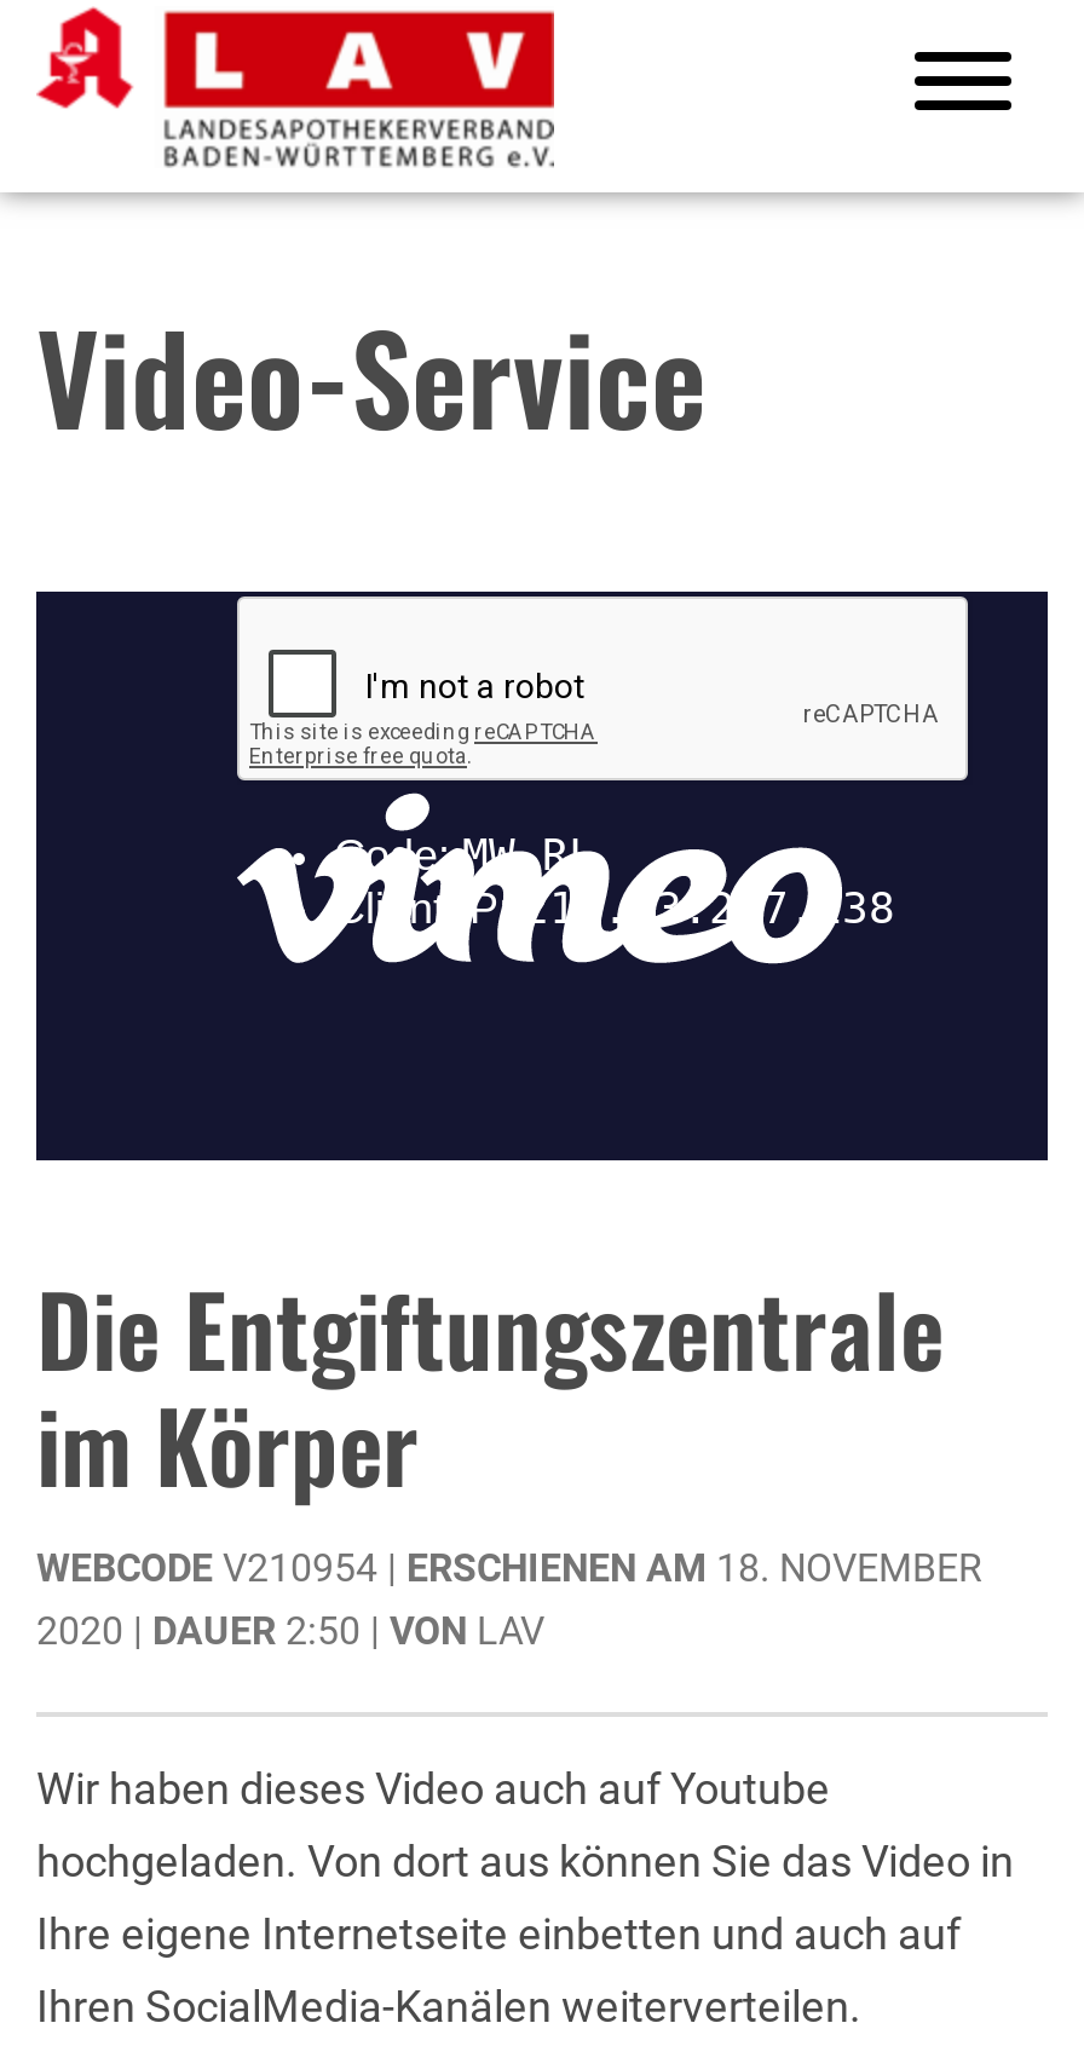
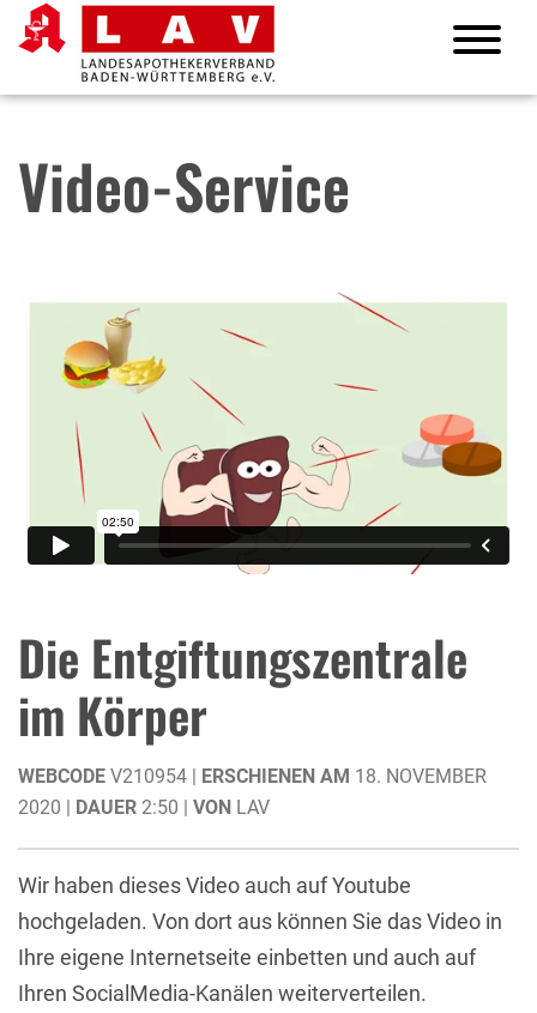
- [image]
+ [image]
